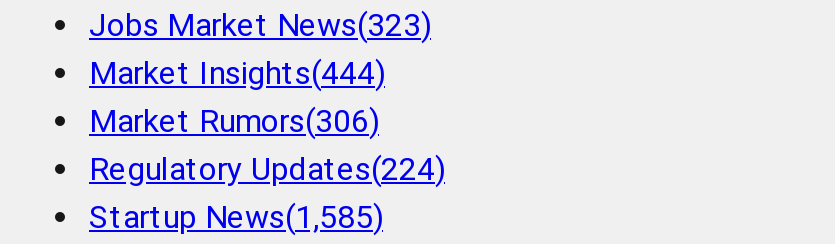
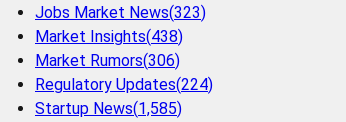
- Market Insights(444)
+ Market Insights(438)
